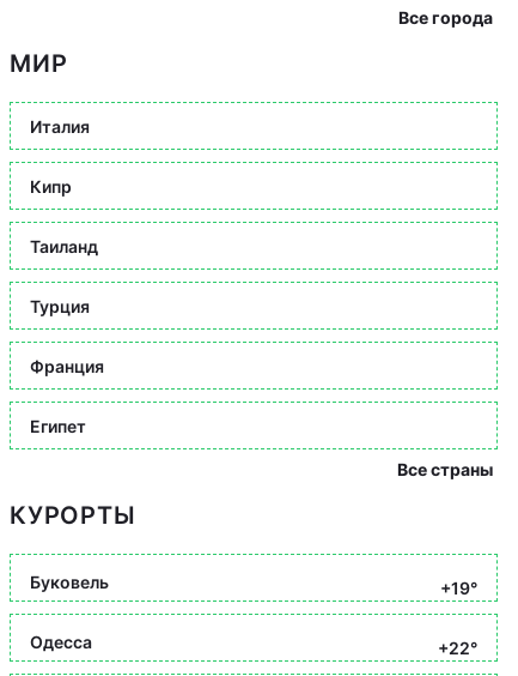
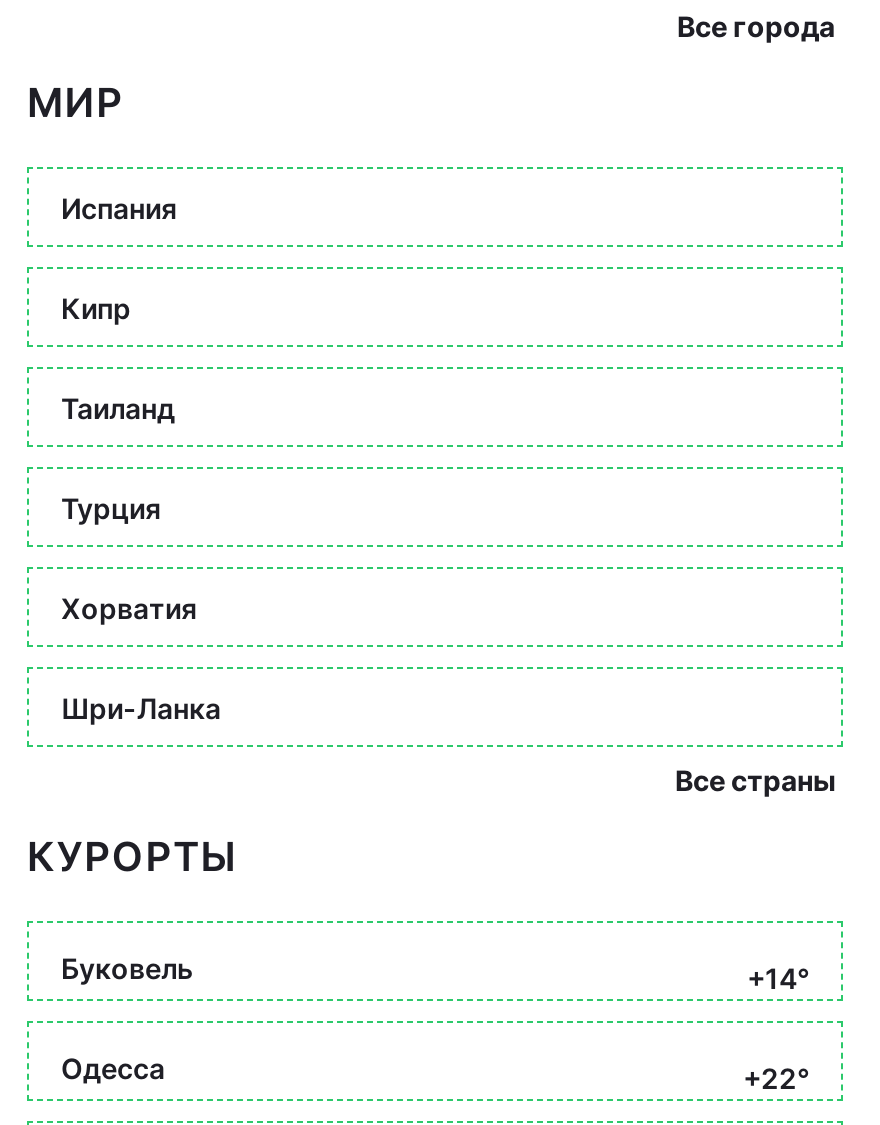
- Италия
+ Испания

- Франция
+ Хорватия

- Египет
+ Шри-Ланка

- +19°
+ +14°
